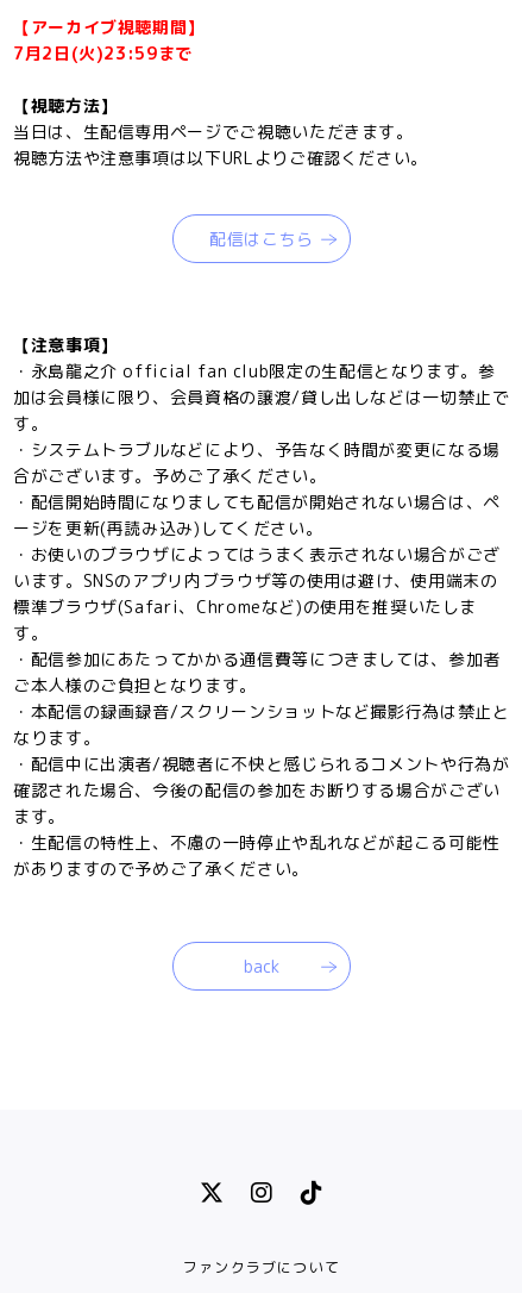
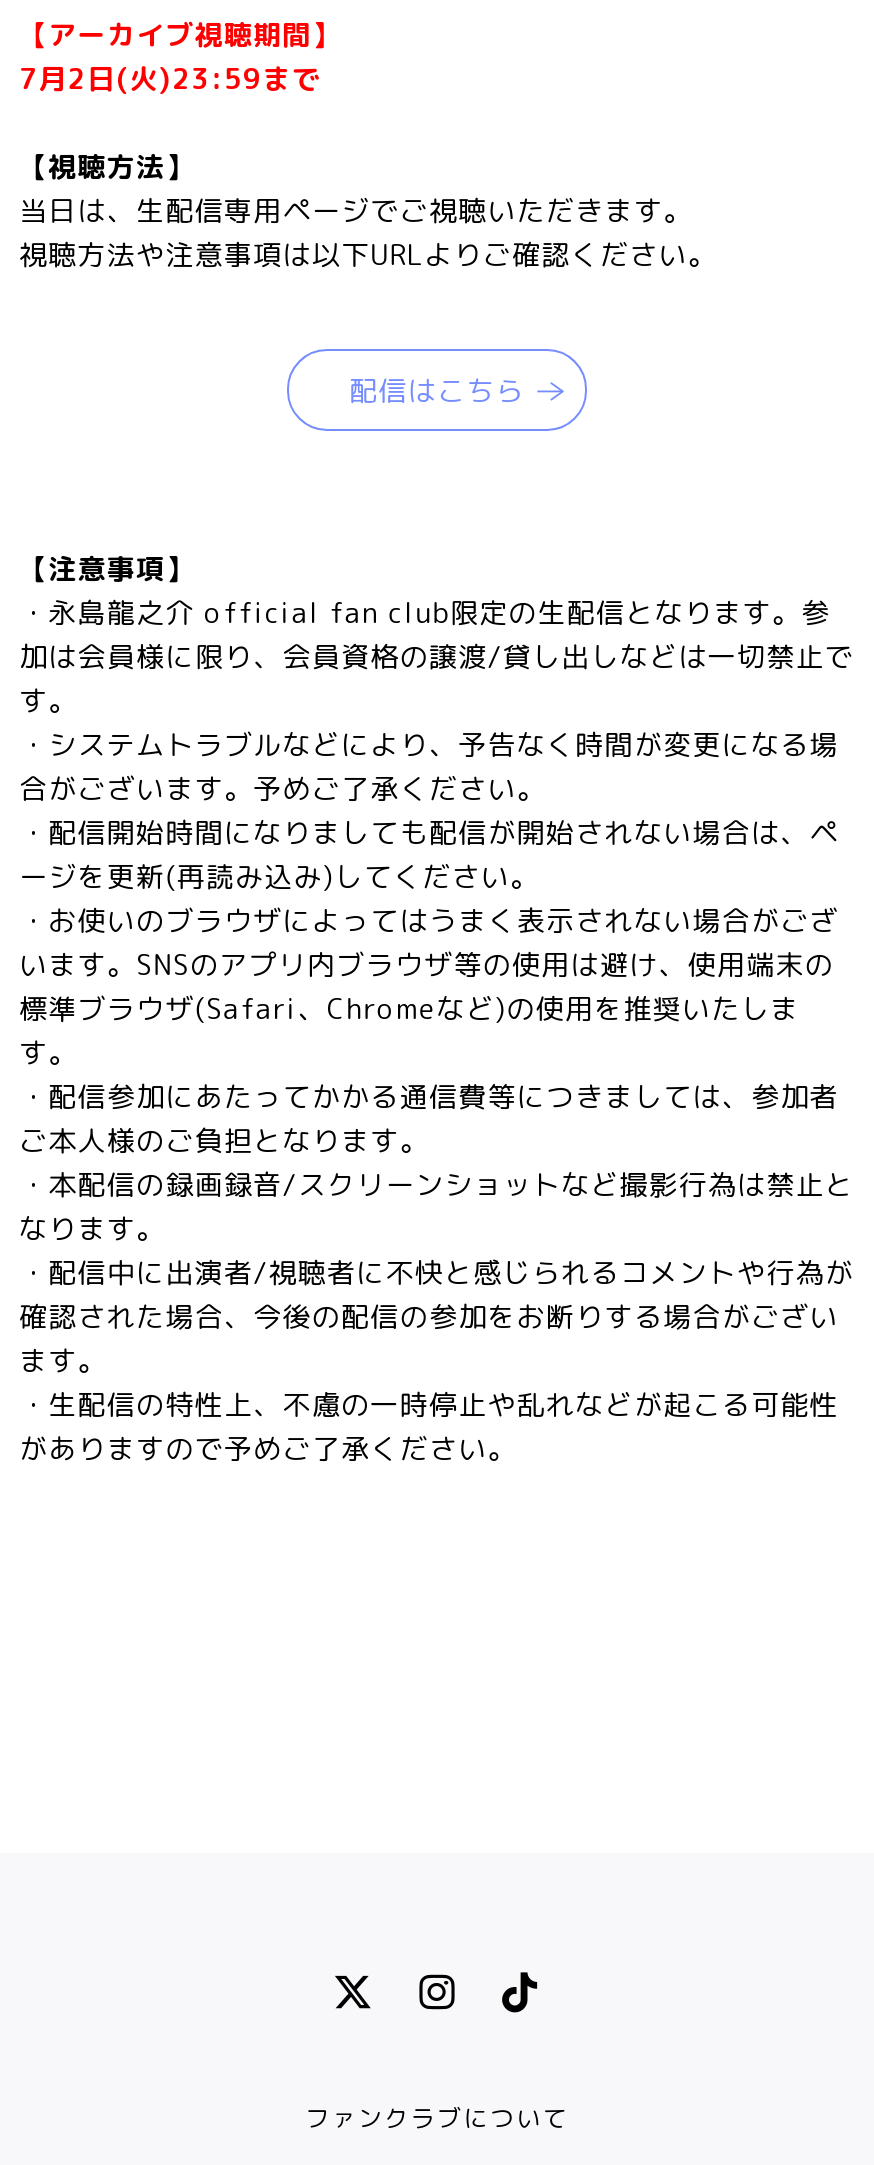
- back
